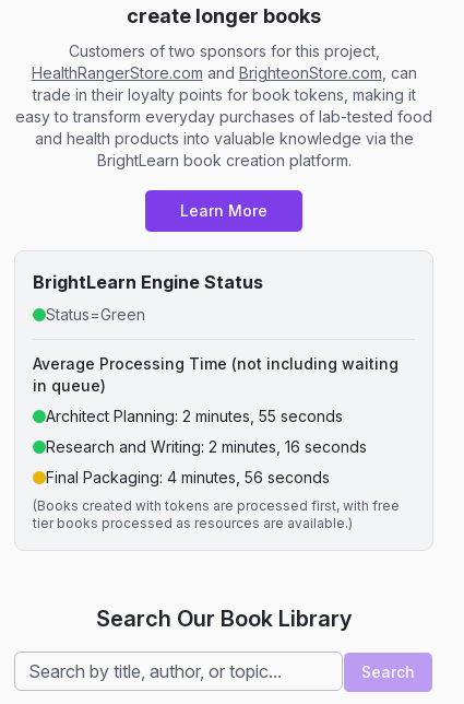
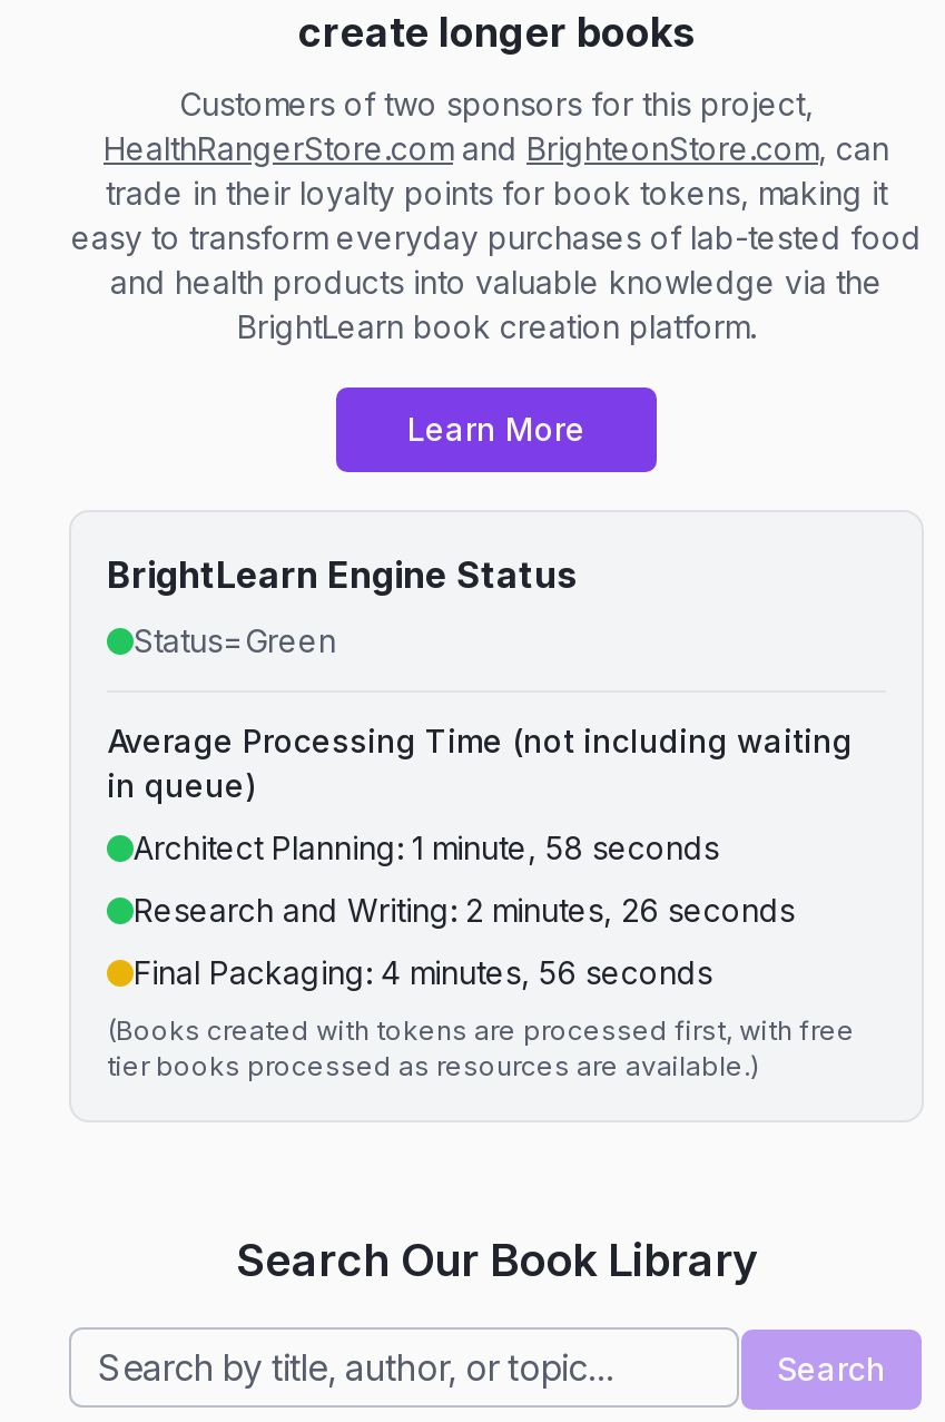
- Architect Planning: 2 minutes, 55 seconds
+ Architect Planning: 1 minute, 58 seconds

- Research and Writing: 2 minutes, 16 seconds
+ Research and Writing: 2 minutes, 26 seconds
